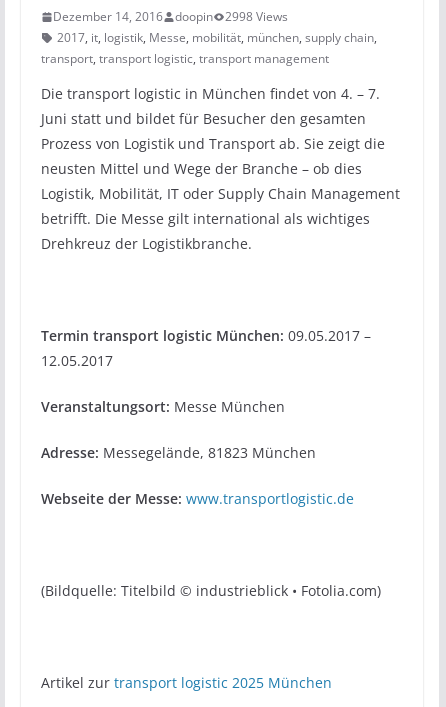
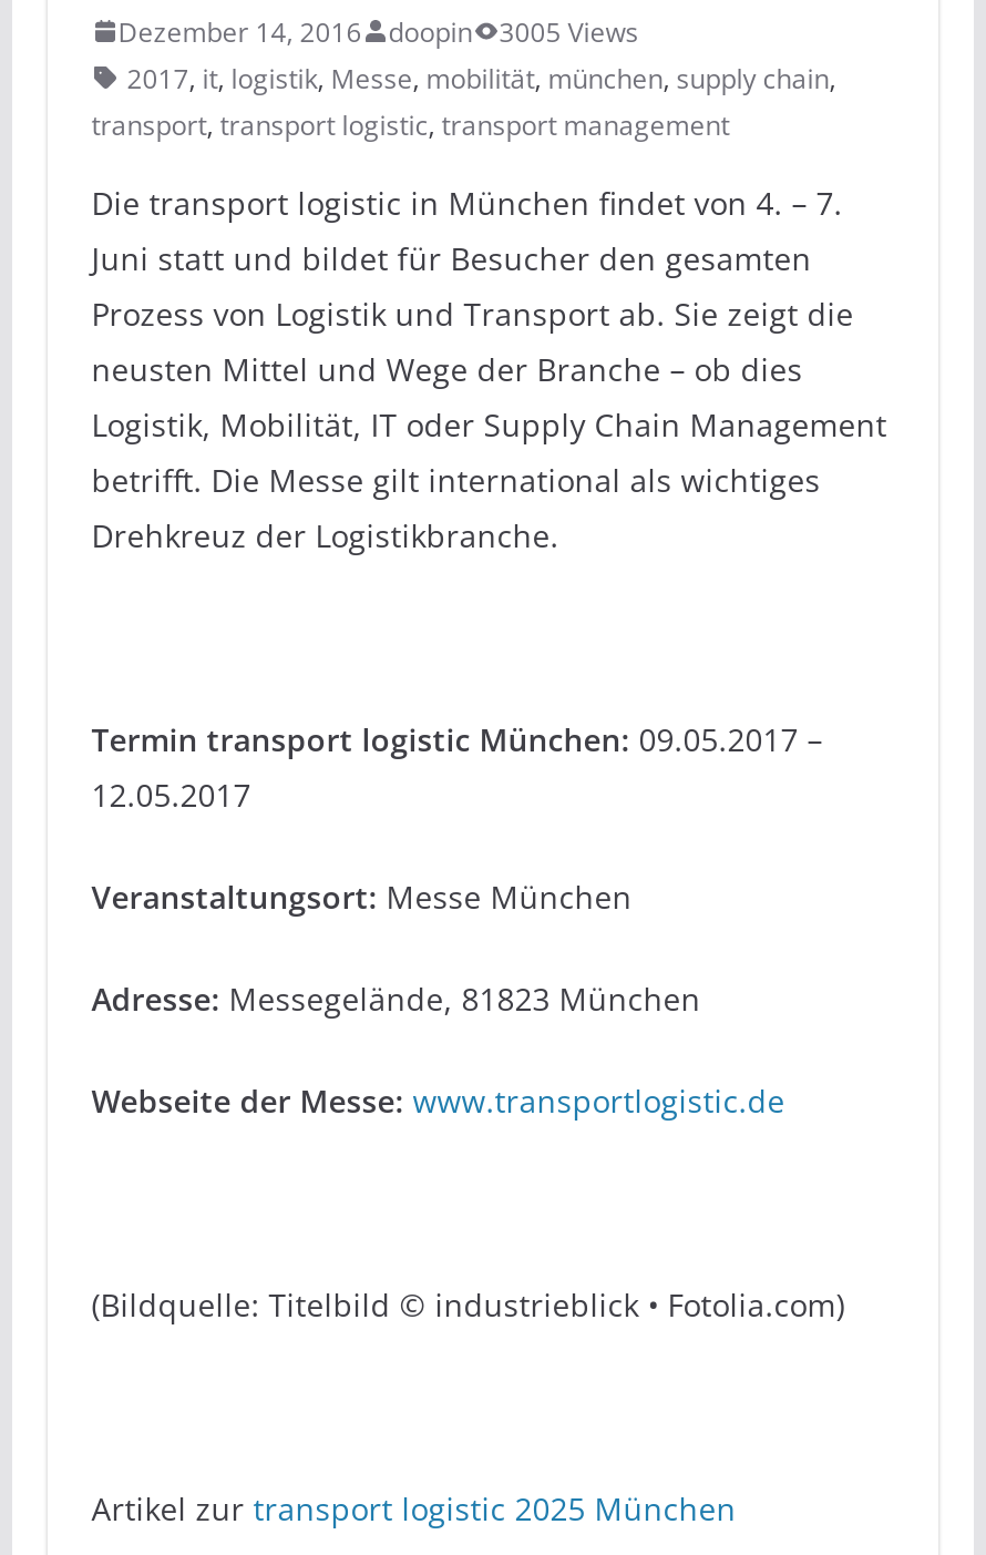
- Dezember 14, 2016 doopin 2998 Views
+ Dezember 14, 2016 doopin 3005 Views
